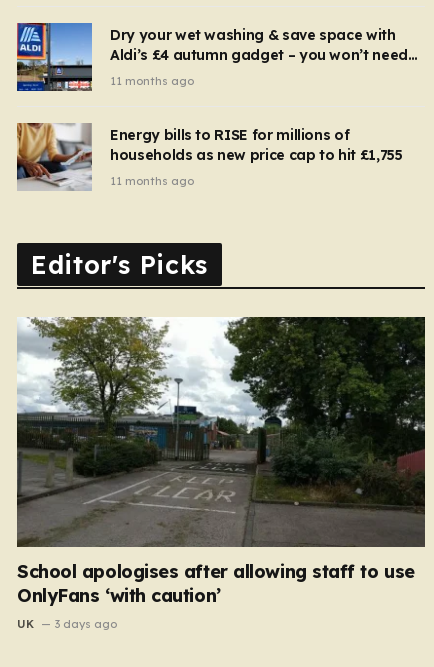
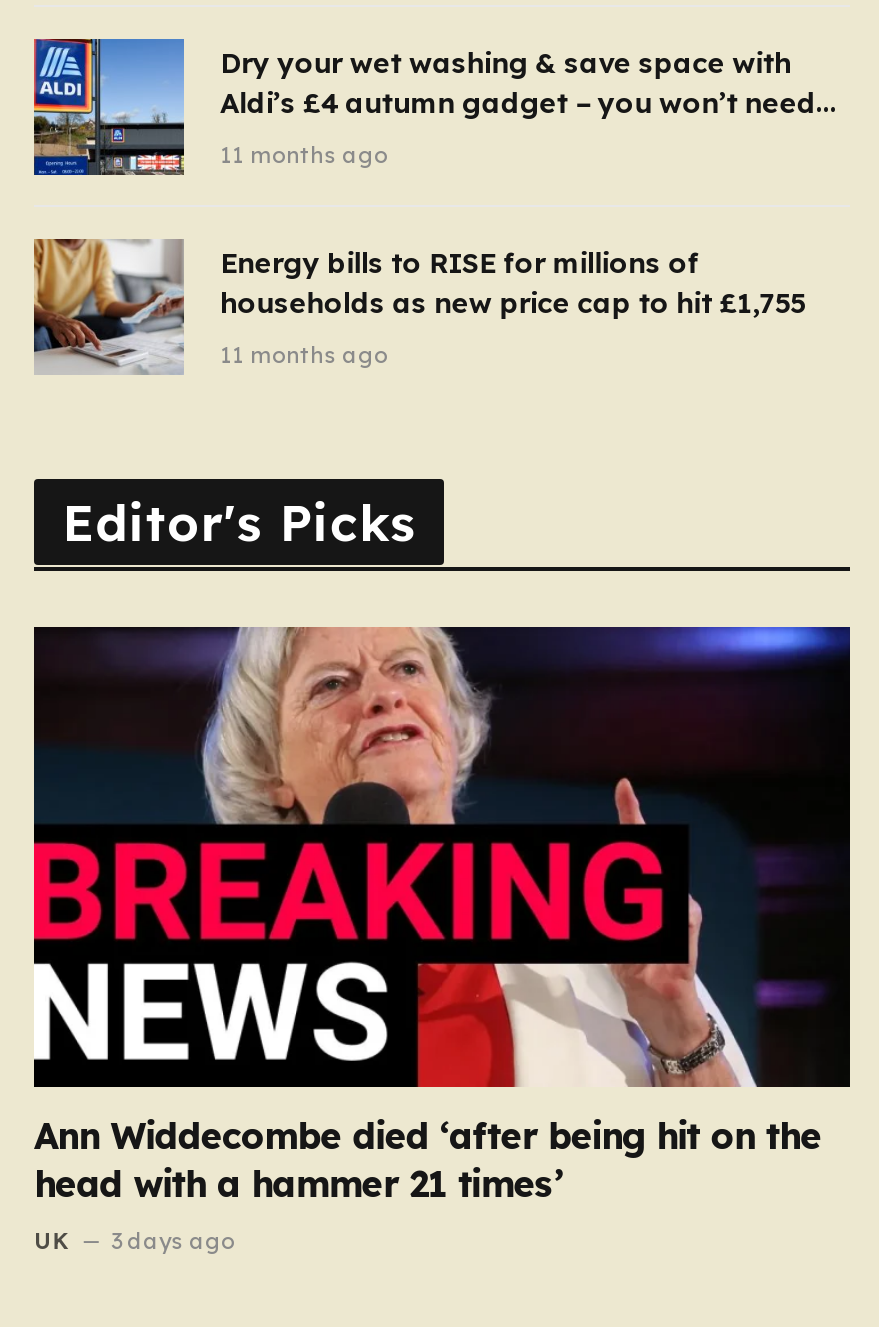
- [image]
- School apologises after allowing staff to use
- OnlyFans ‘with caution’
+ [image]
+ Ann Widdecombe died ‘after being hit on the
+ head with a hammer 21 times’
